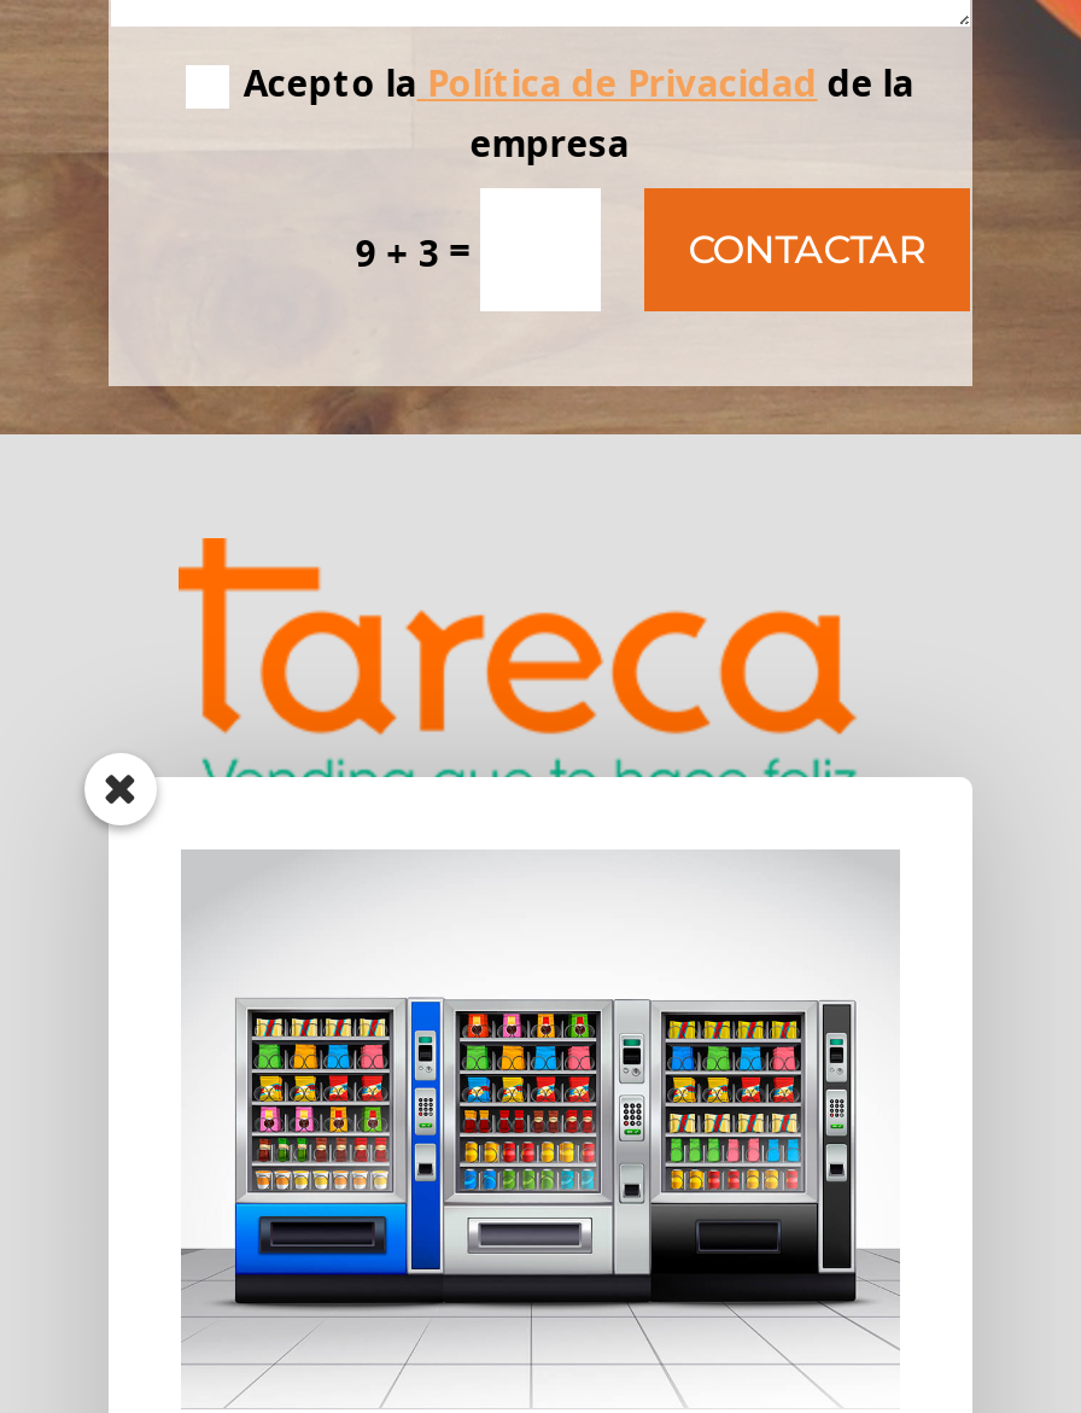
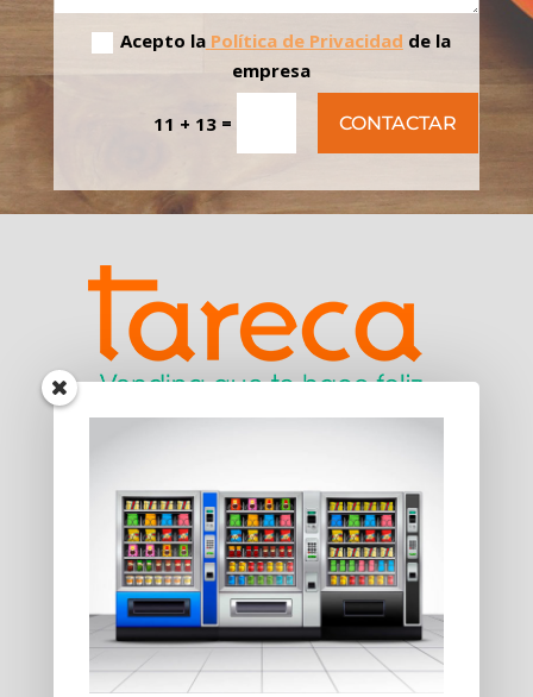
- 9 + 3 =
+ 11 + 13 =
